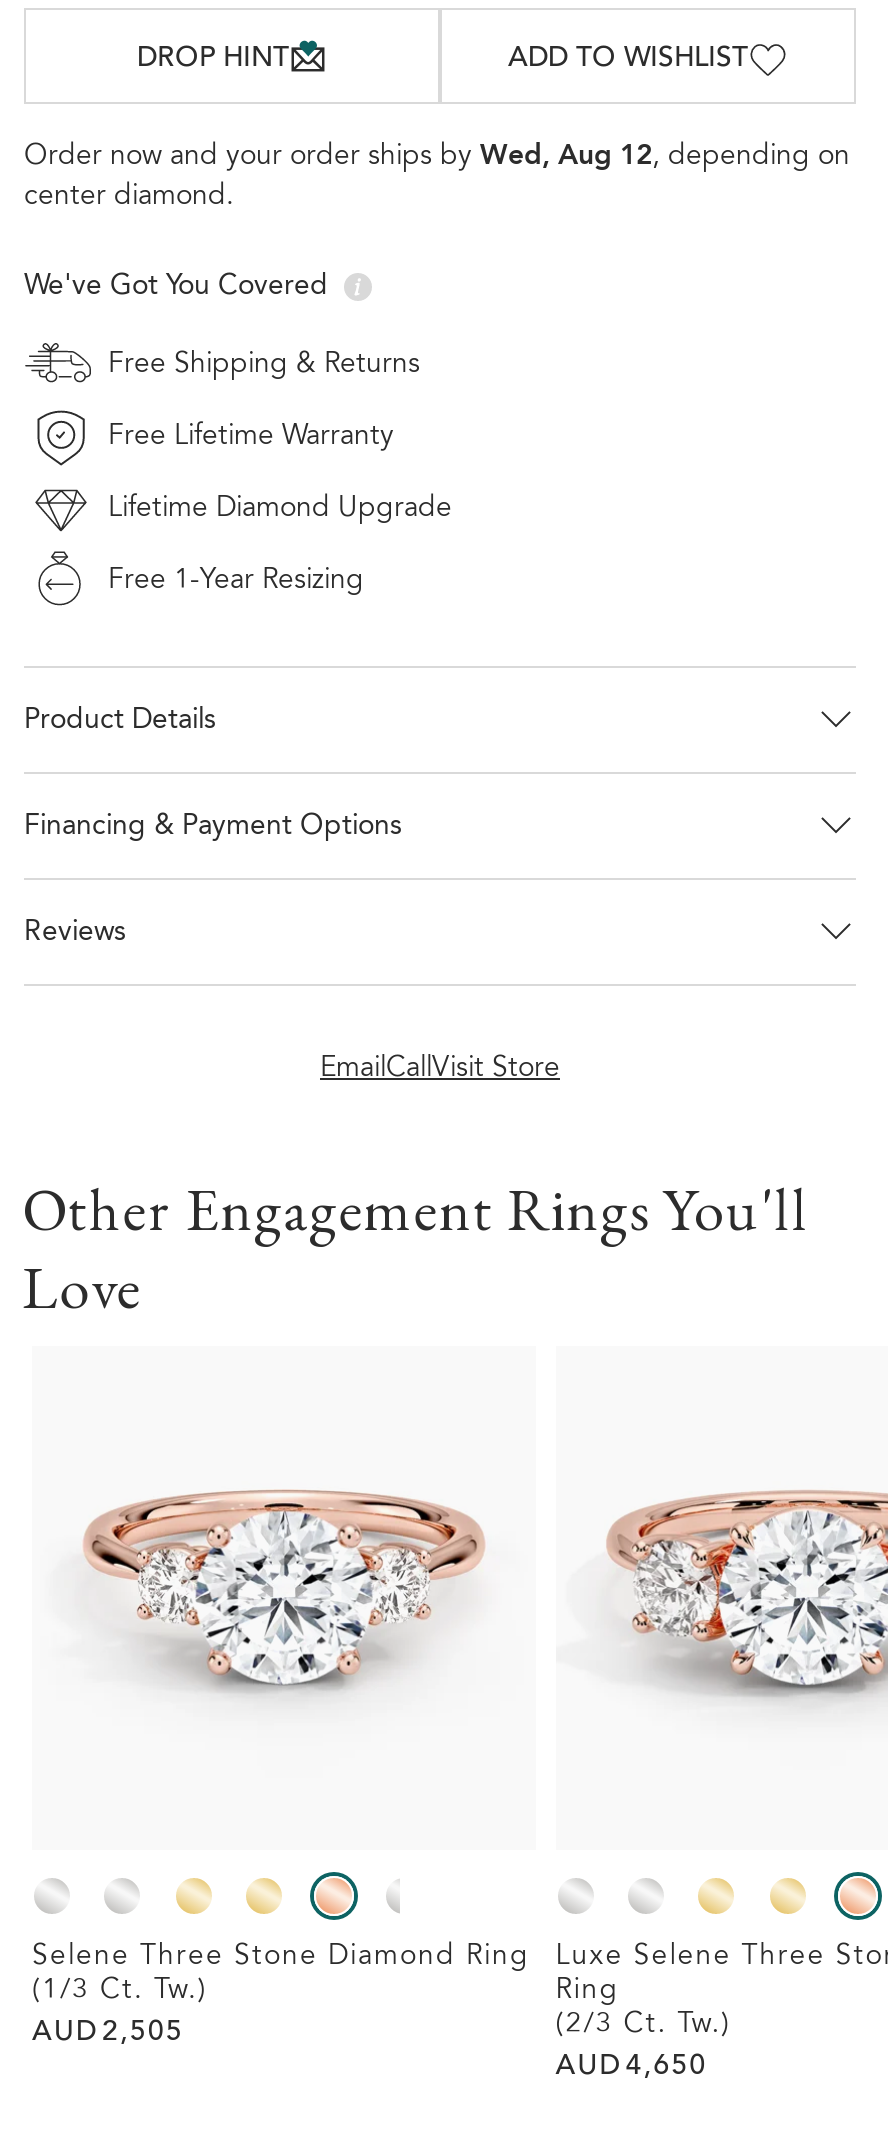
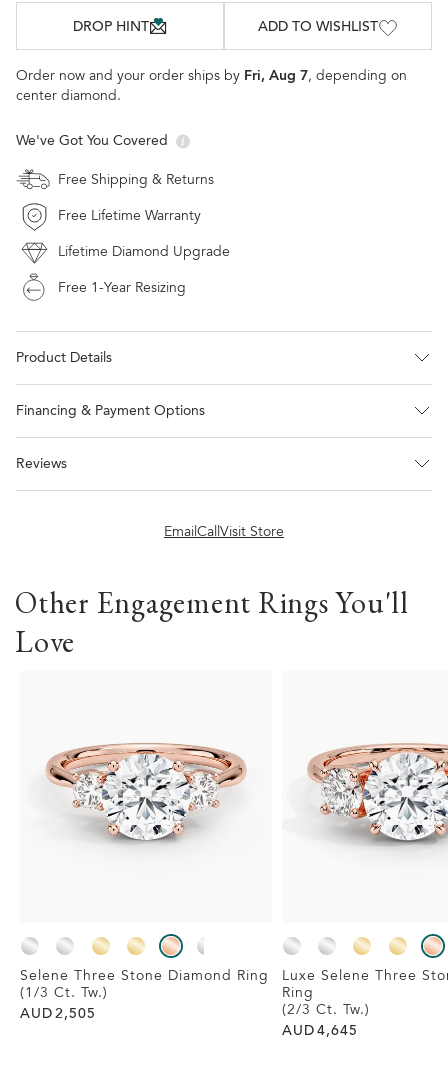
- Order now and your order ships by Wed, Aug 12, depending on
+ Order now and your order ships by Fri, Aug 7, depending on

- AUD 4,650
+ AUD 4,645
